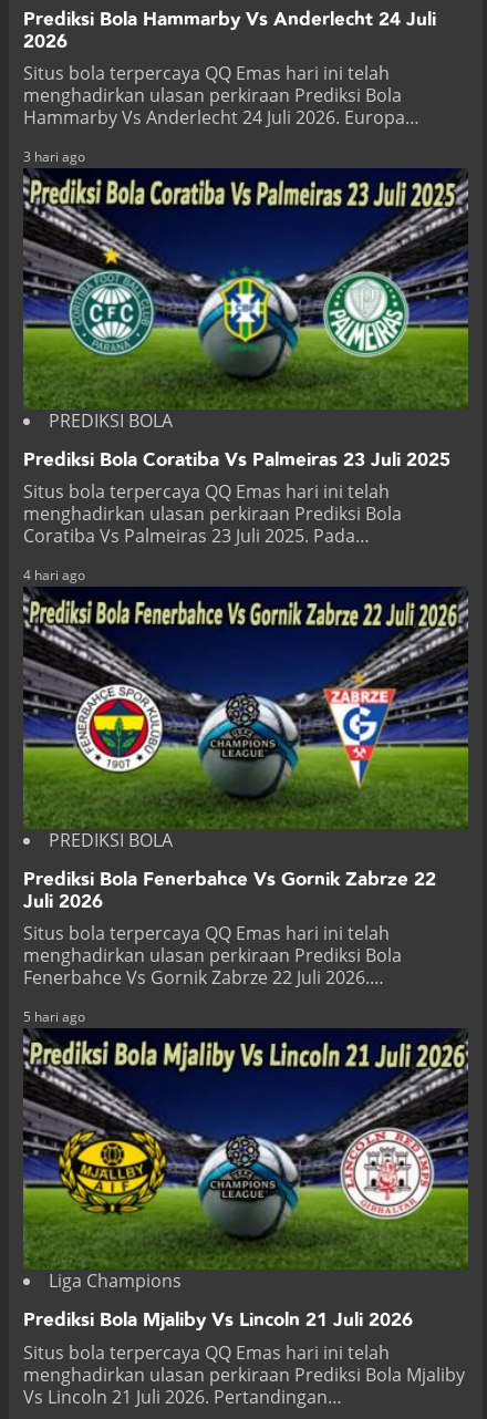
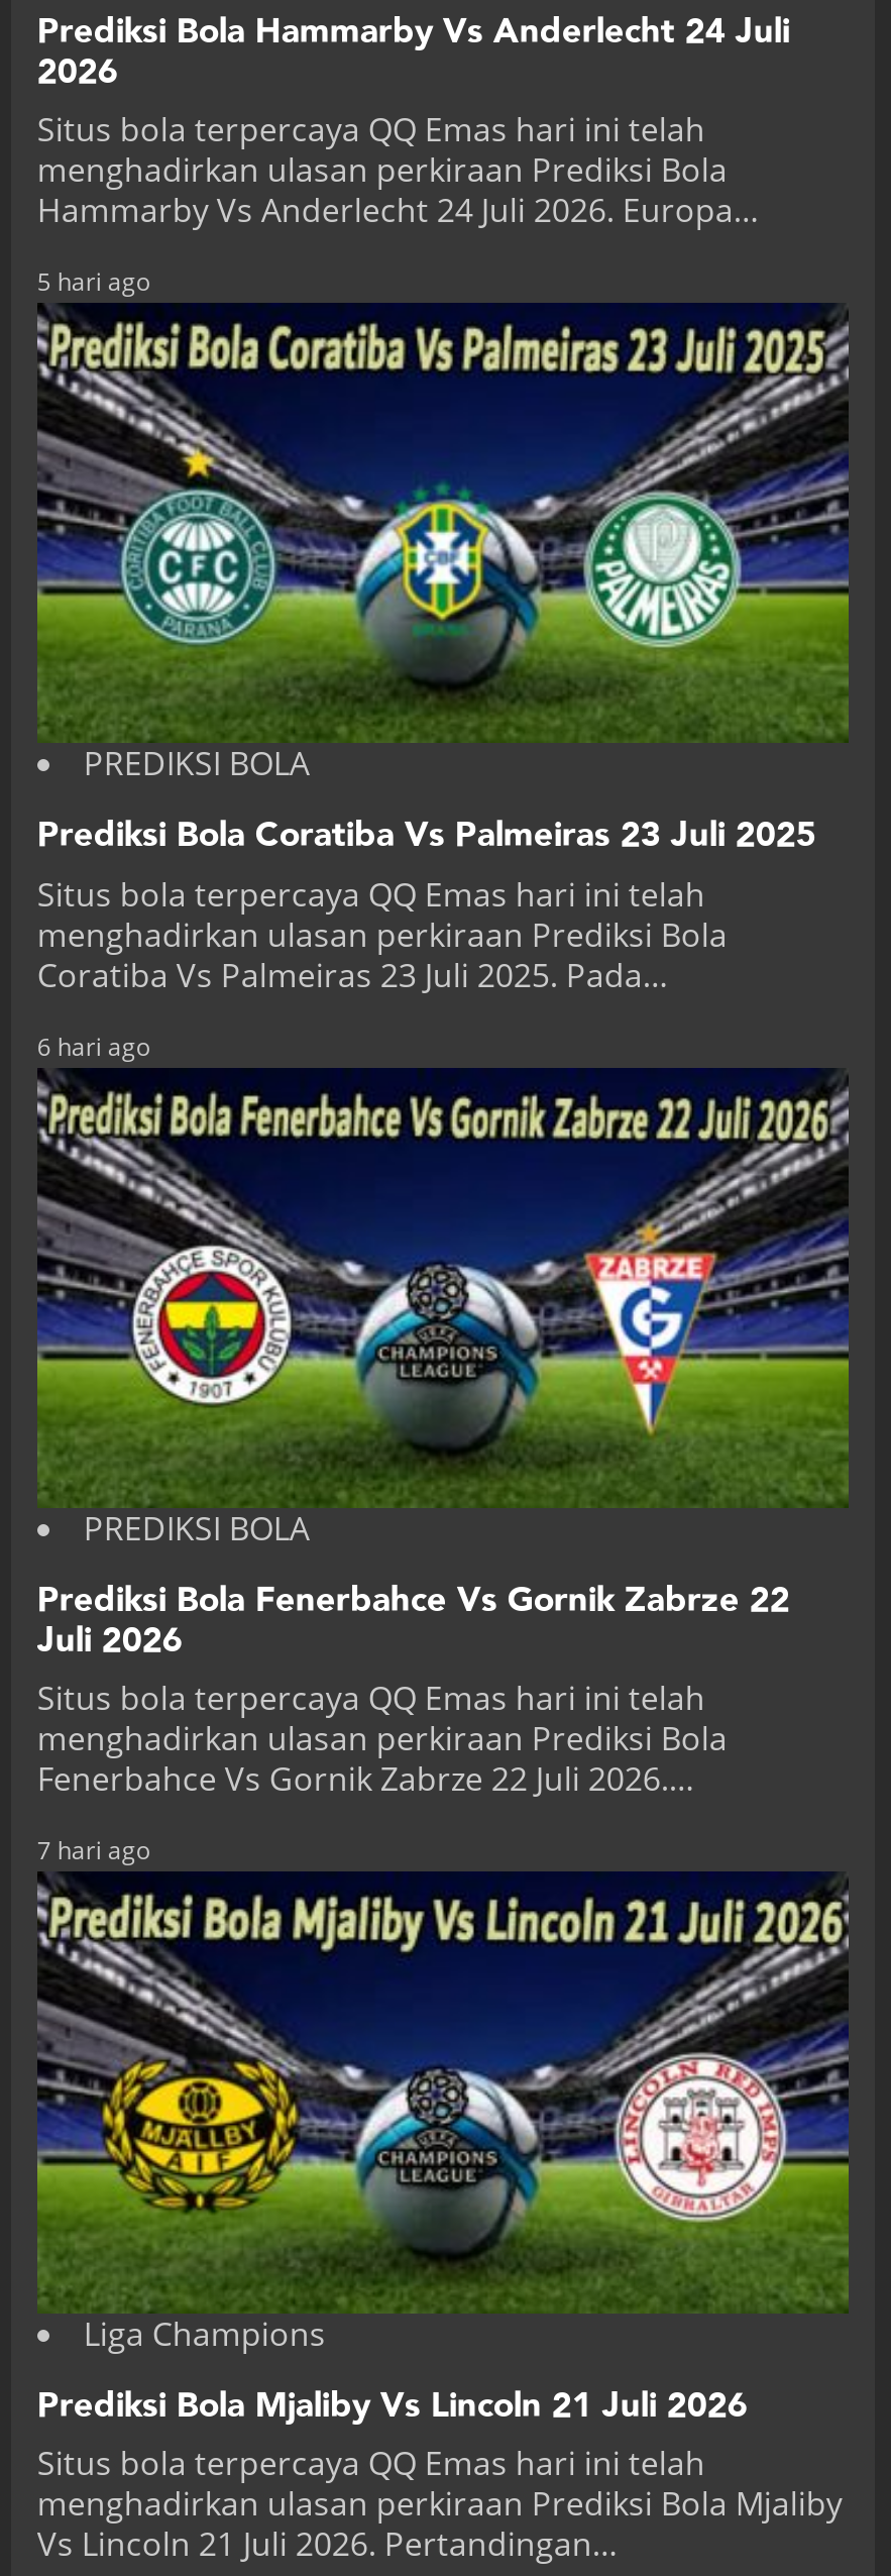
- 3 hari ago
+ 5 hari ago

- 4 hari ago
+ 6 hari ago

- 5 hari ago
+ 7 hari ago
